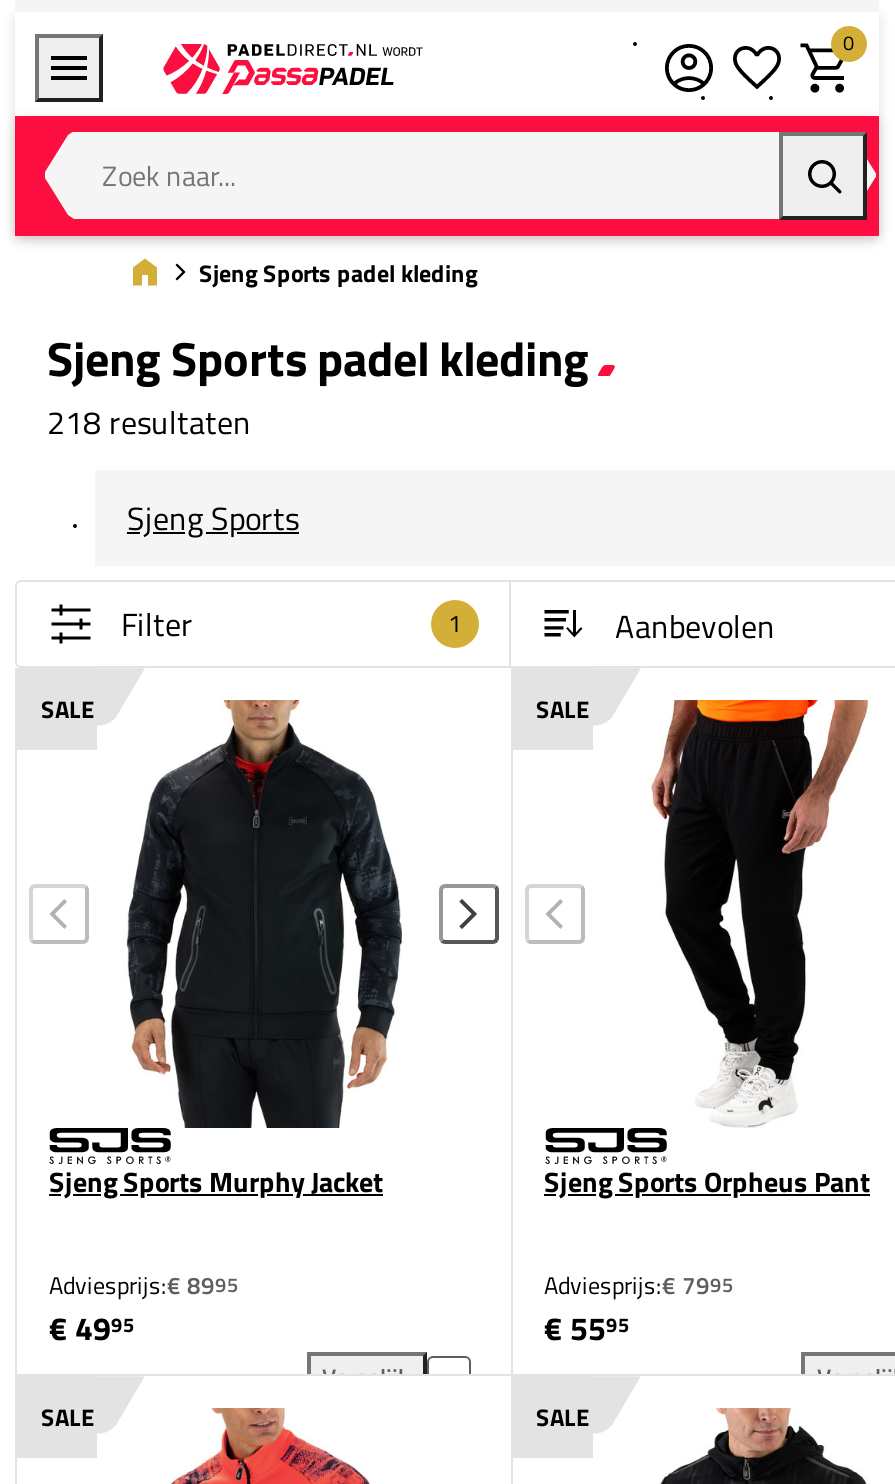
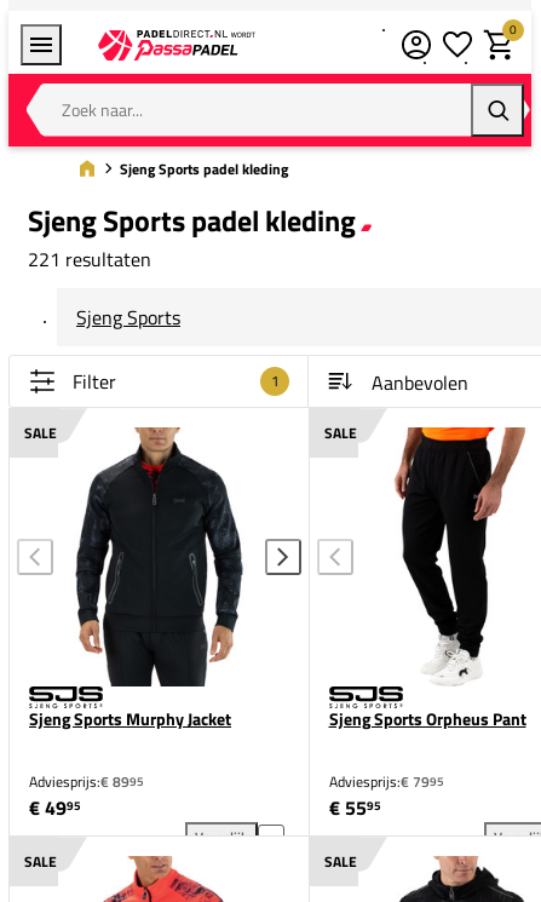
- 218 resultaten
+ 221 resultaten
